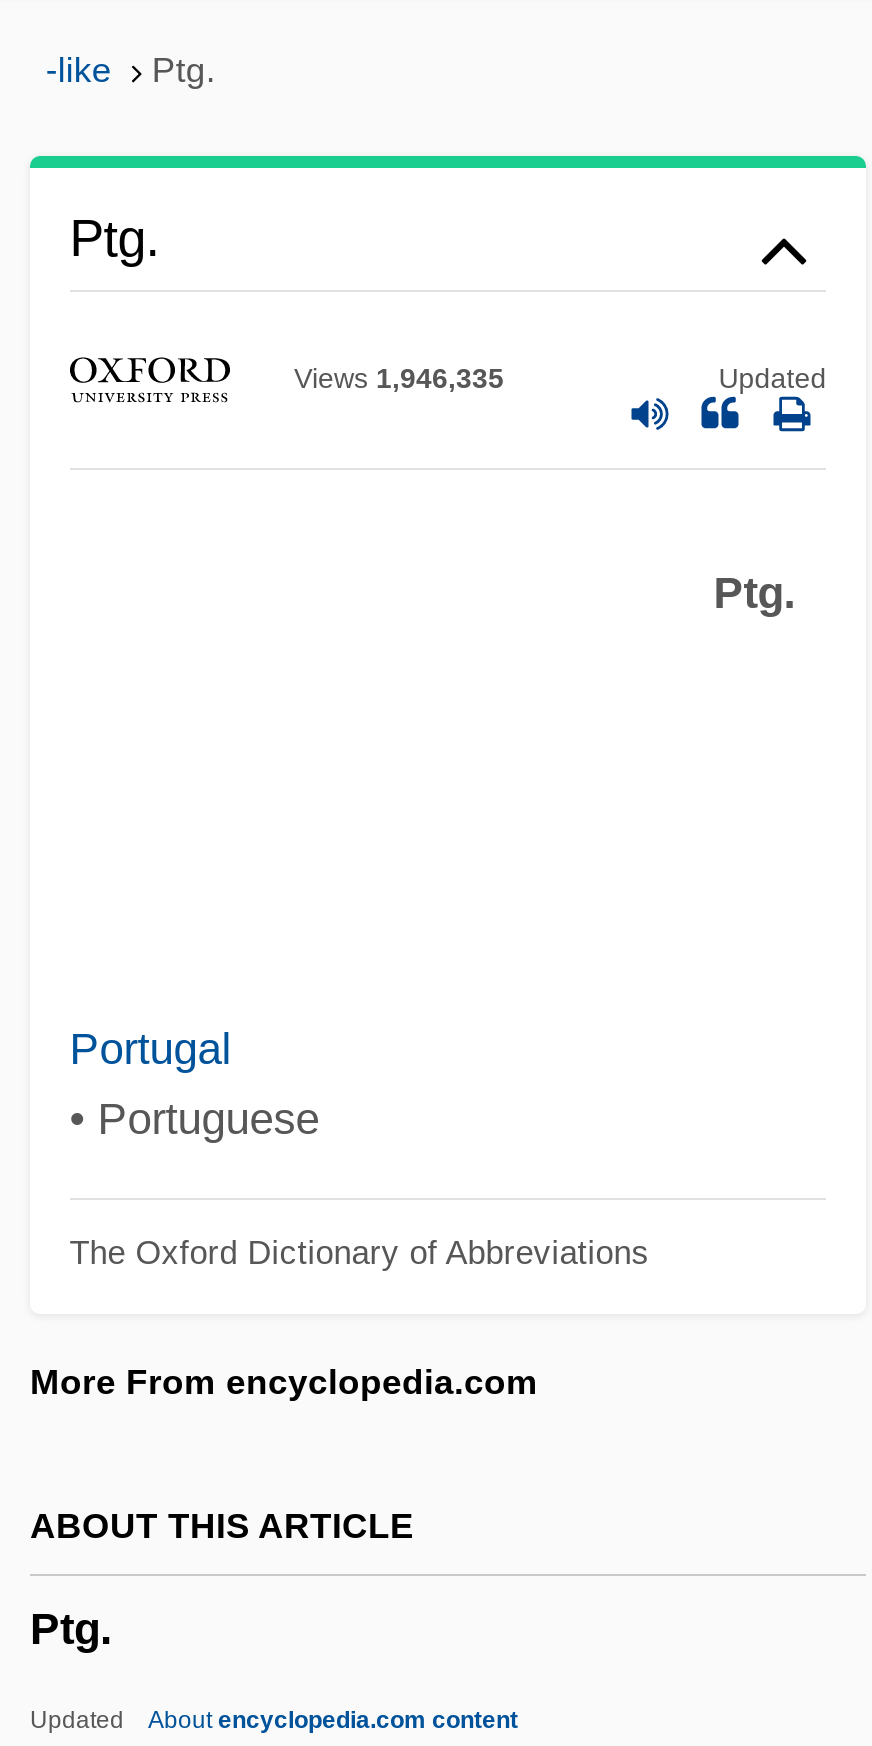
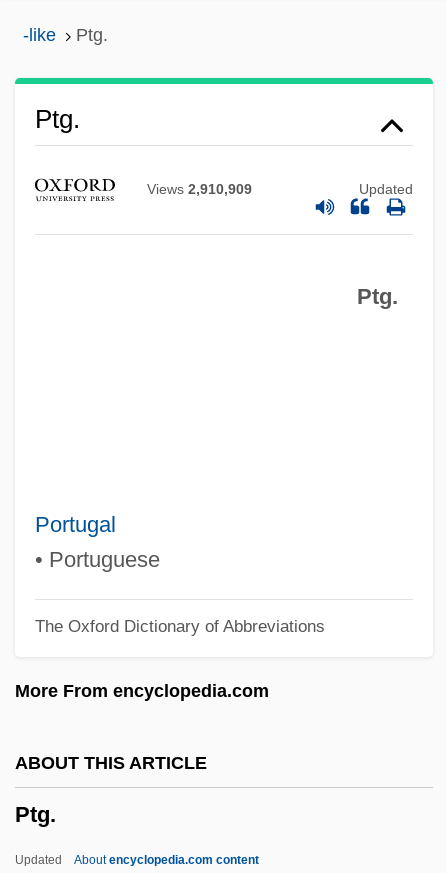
- Views 1,946,335
+ Views 2,910,909
